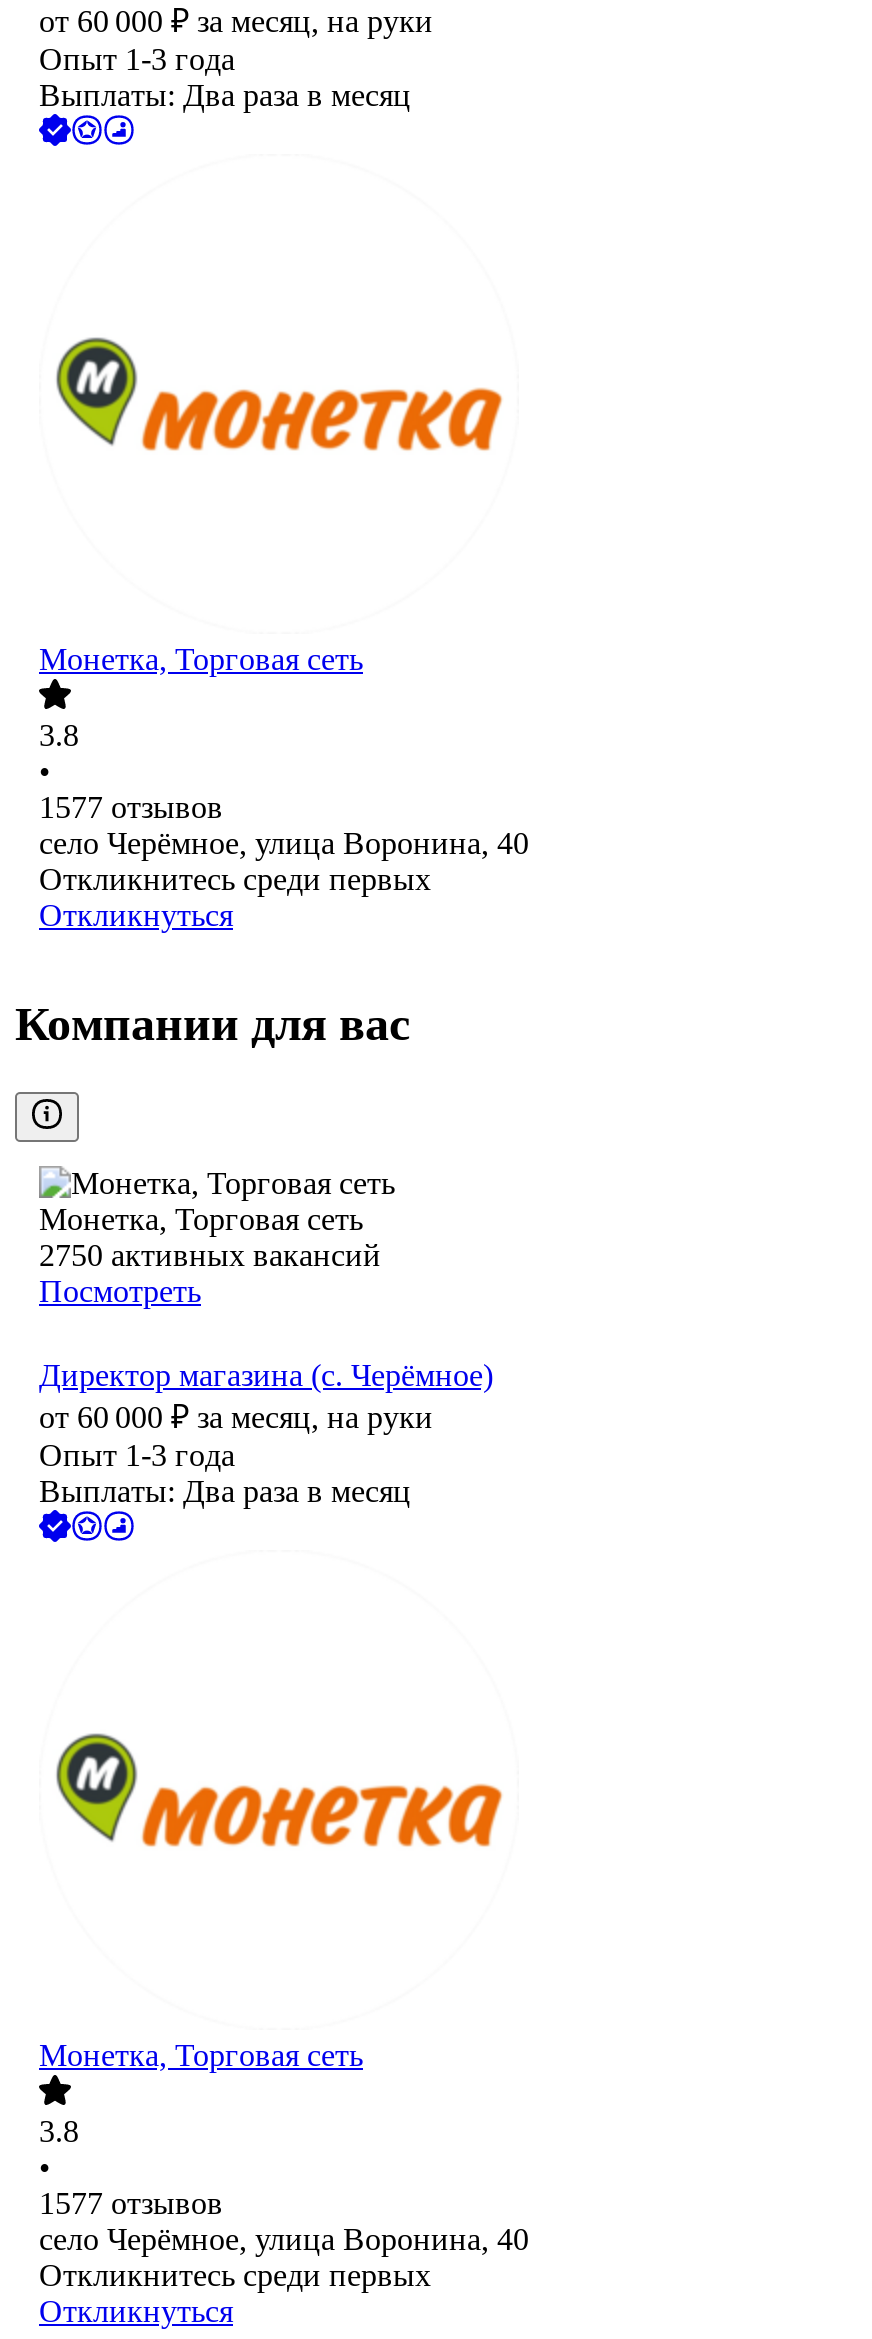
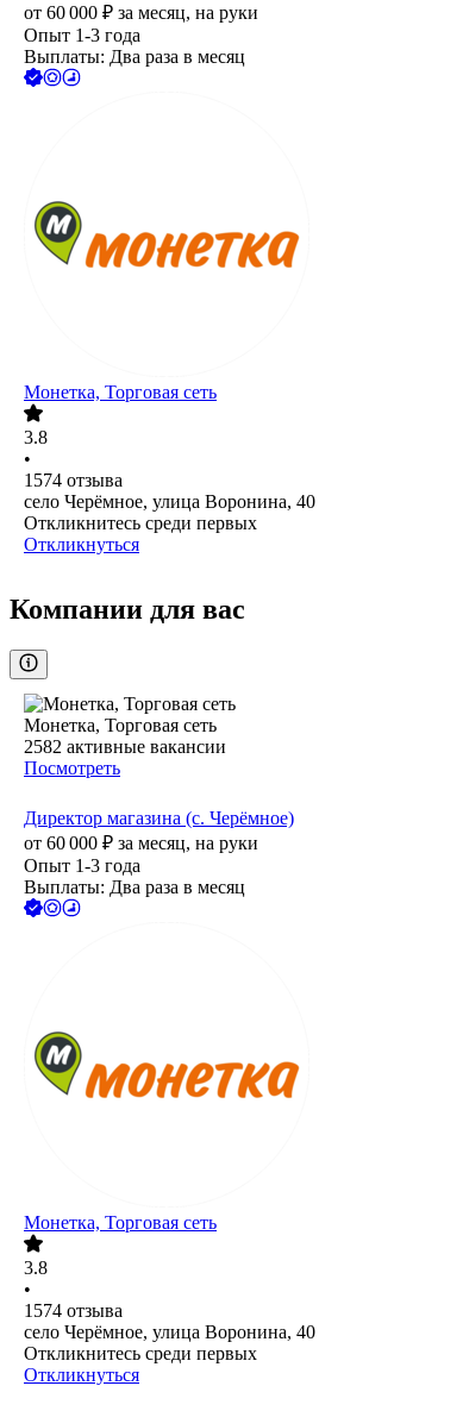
- 1577 отзывов
+ 1574 отзыва

- 2750 активных вакансий
+ 2582 активные вакансии

- 1577 отзывов
+ 1574 отзыва
